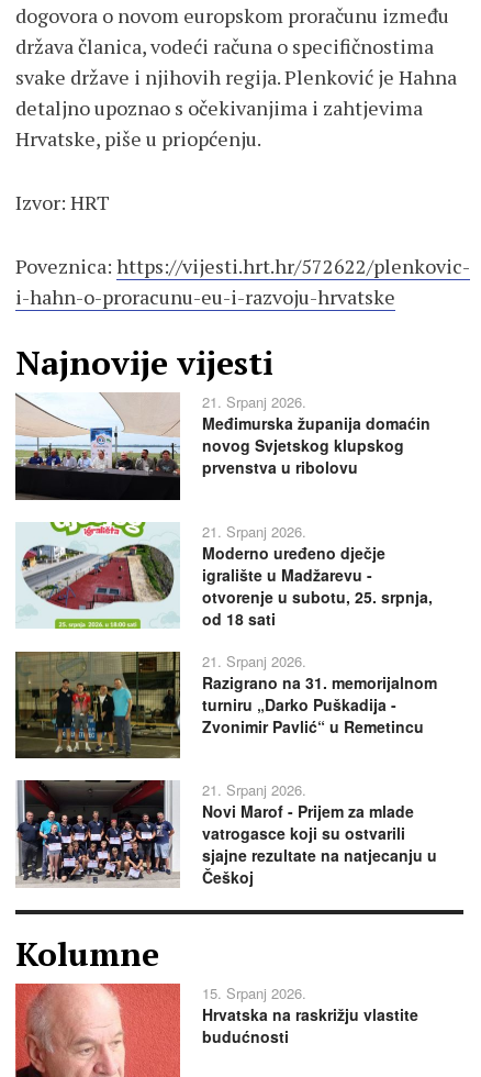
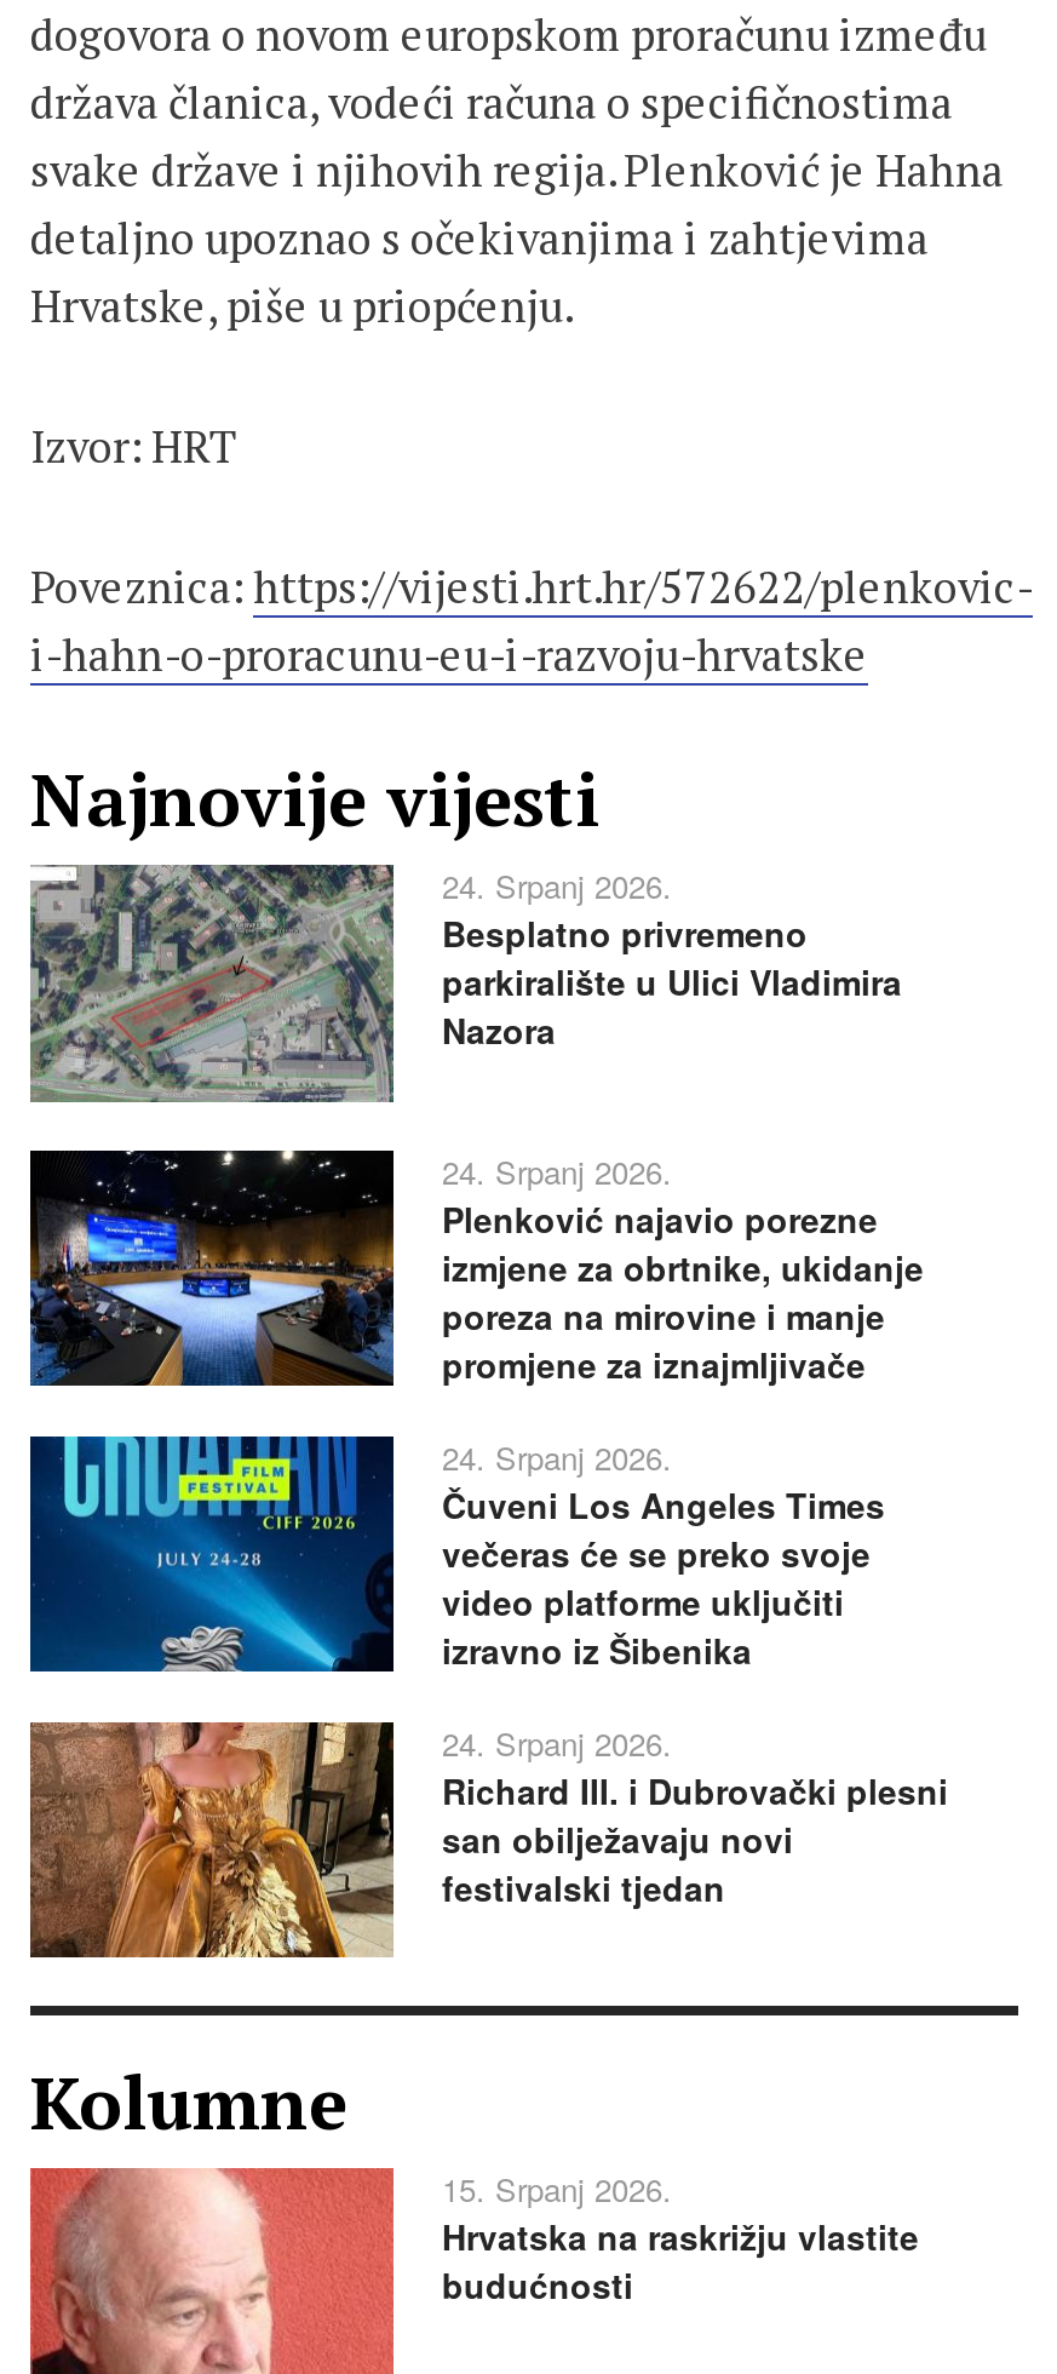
- [image]
- 21. Srpanj 2026.
- Međimurska županija domaćin
- novog Svjetskog klupskog
- prvenstva u ribolovu
+ [image]
+ 24. Srpanj 2026.
+ Besplatno privremeno
+ parkiralište u Ulici Vladimira
+ Nazora

- [image]
- 21. Srpanj 2026.
- Moderno uređeno dječje
- igralište u Madžarevu -
- otvorenje u subotu, 25. srpnja,
- od 18 sati
+ [image]
+ 24. Srpanj 2026.
+ Plenković najavio porezne
+ izmjene za obrtnike, ukidanje
+ poreza na mirovine i manje
+ promjene za iznajmljivače

- [image]
- 21. Srpanj 2026.
- Razigrano na 31. memorijalnom
- turniru „Darko Puškadija -
- Zvonimir Pavlić“ u Remetincu
+ [image]
+ 24. Srpanj 2026.
+ Čuveni Los Angeles Times
+ večeras će se preko svoje
+ video platforme uključiti
+ izravno iz Šibenika

- [image]
- 21. Srpanj 2026.
- Novi Marof - Prijem za mlade
- vatrogasce koji su ostvarili
- sjajne rezultate na natjecanju u
- Češkoj
+ [image]
+ 24. Srpanj 2026.
+ Richard III. i Dubrovački plesni
+ san obilježavaju novi
+ festivalski tjedan
